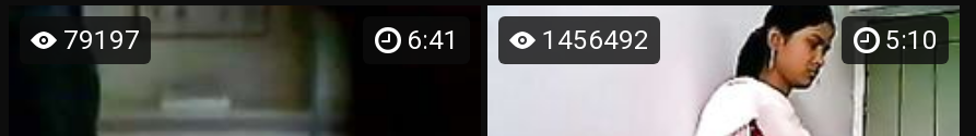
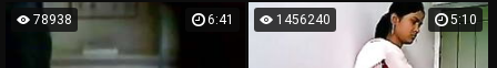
- 79197
+ 78938

- 1456492
+ 1456240
